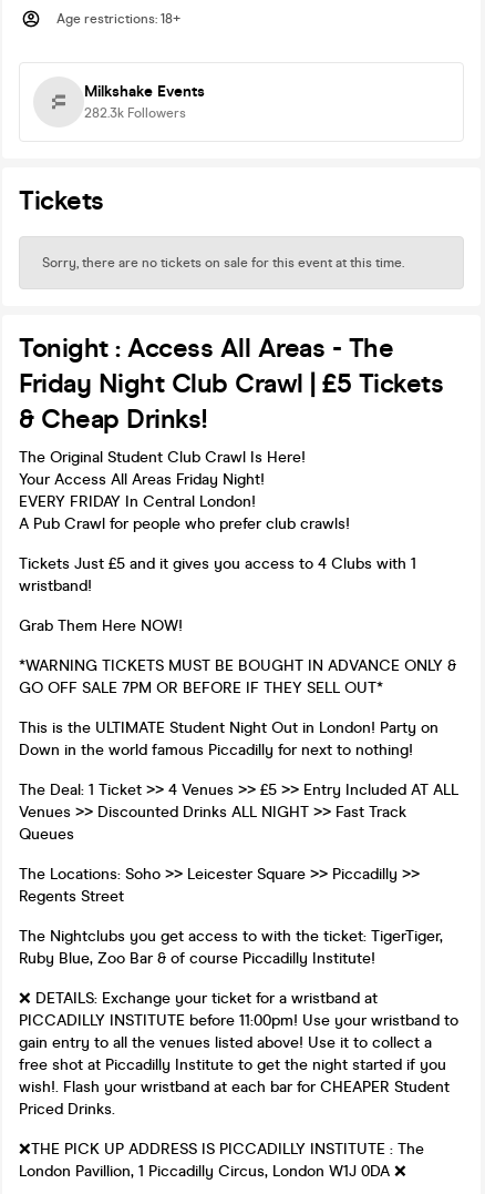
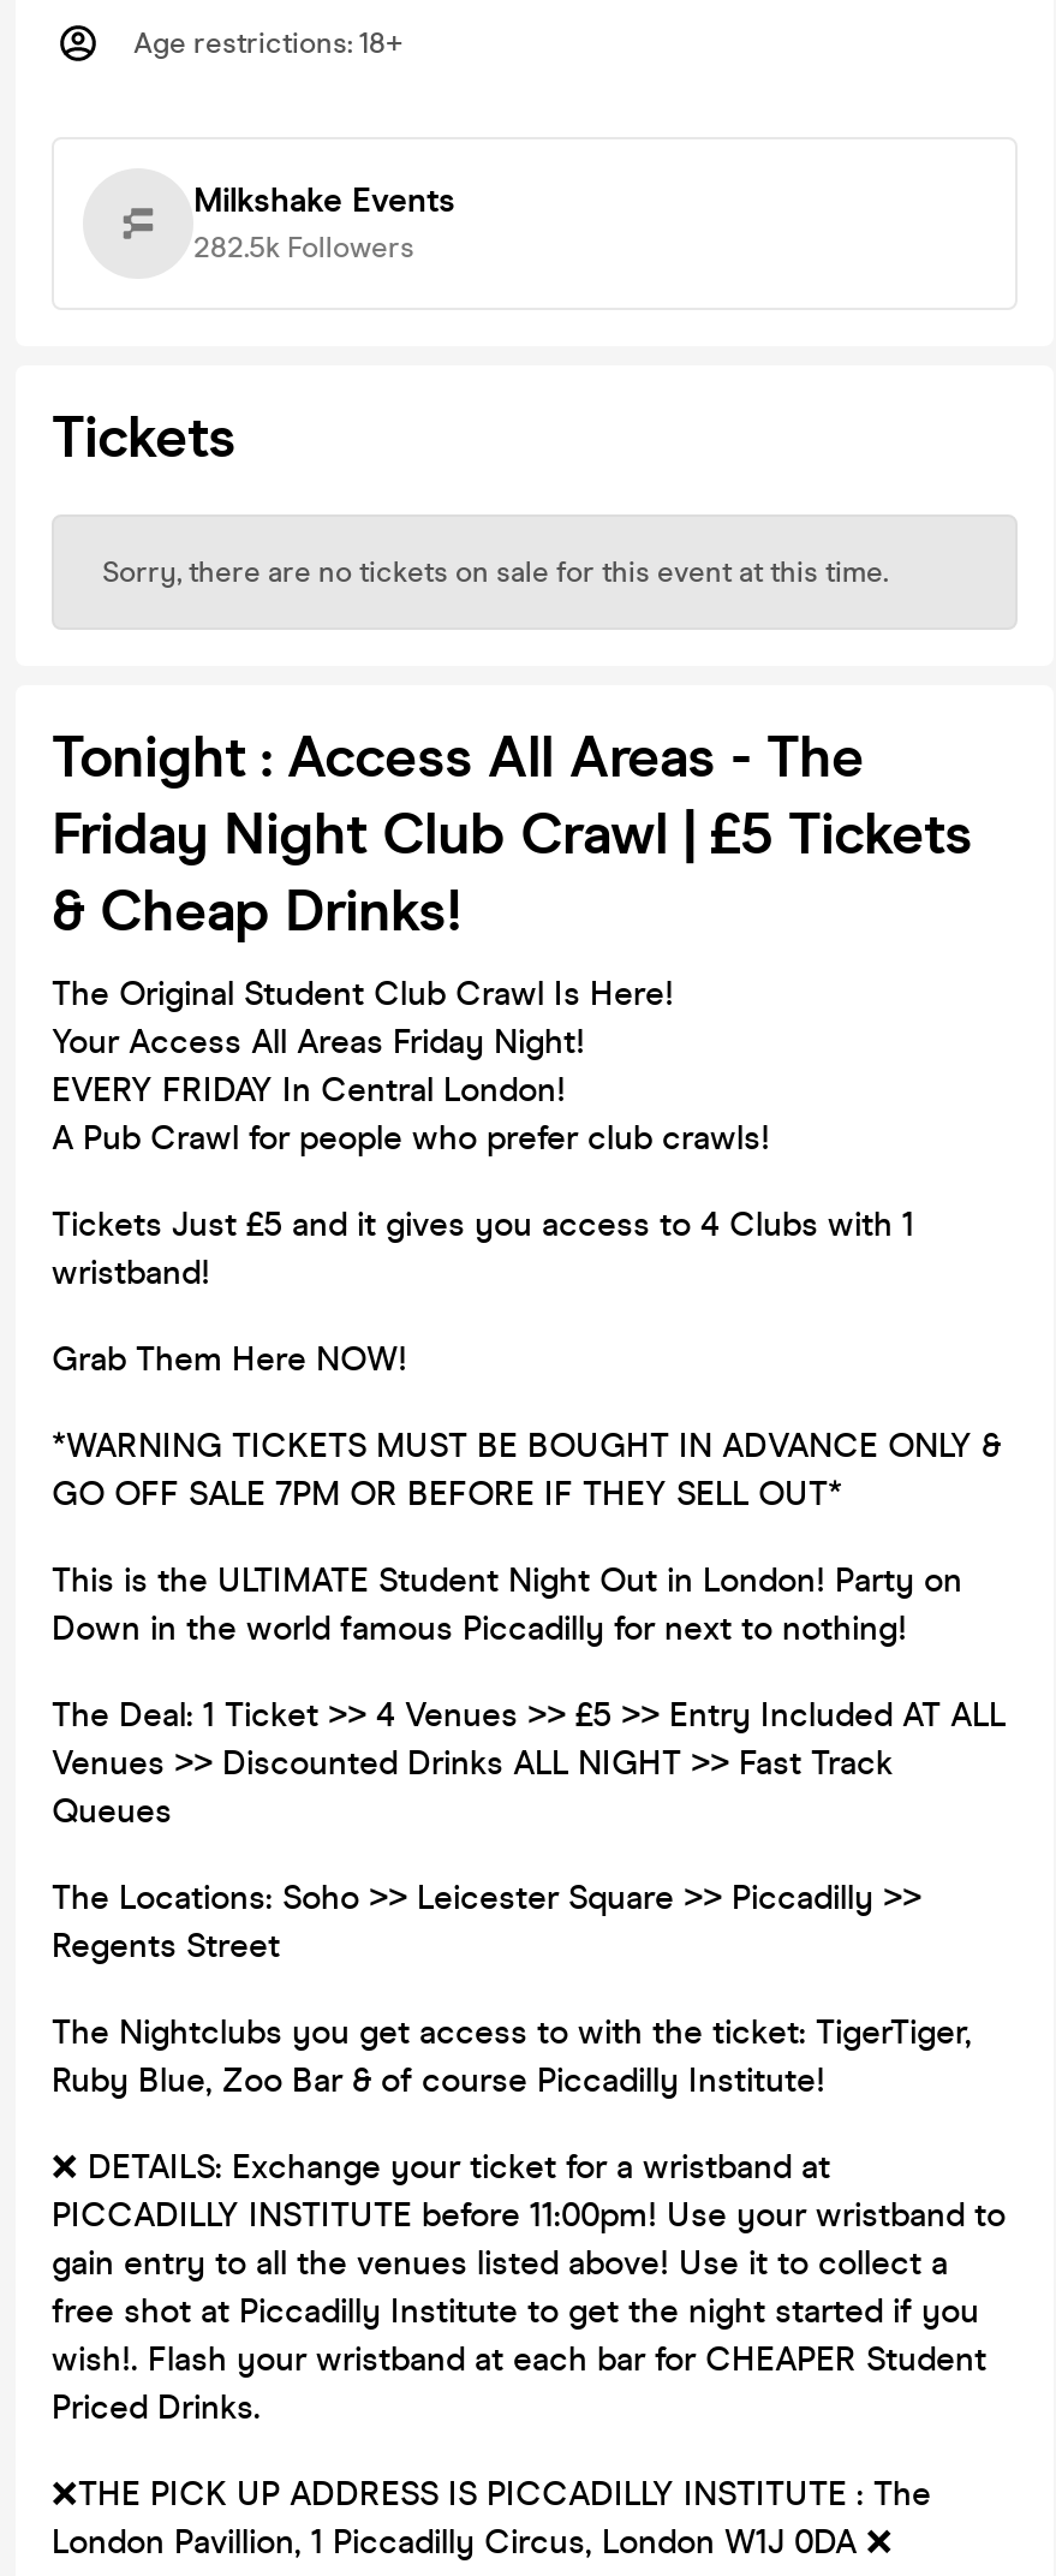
- 282.3k Followers
+ 282.5k Followers
